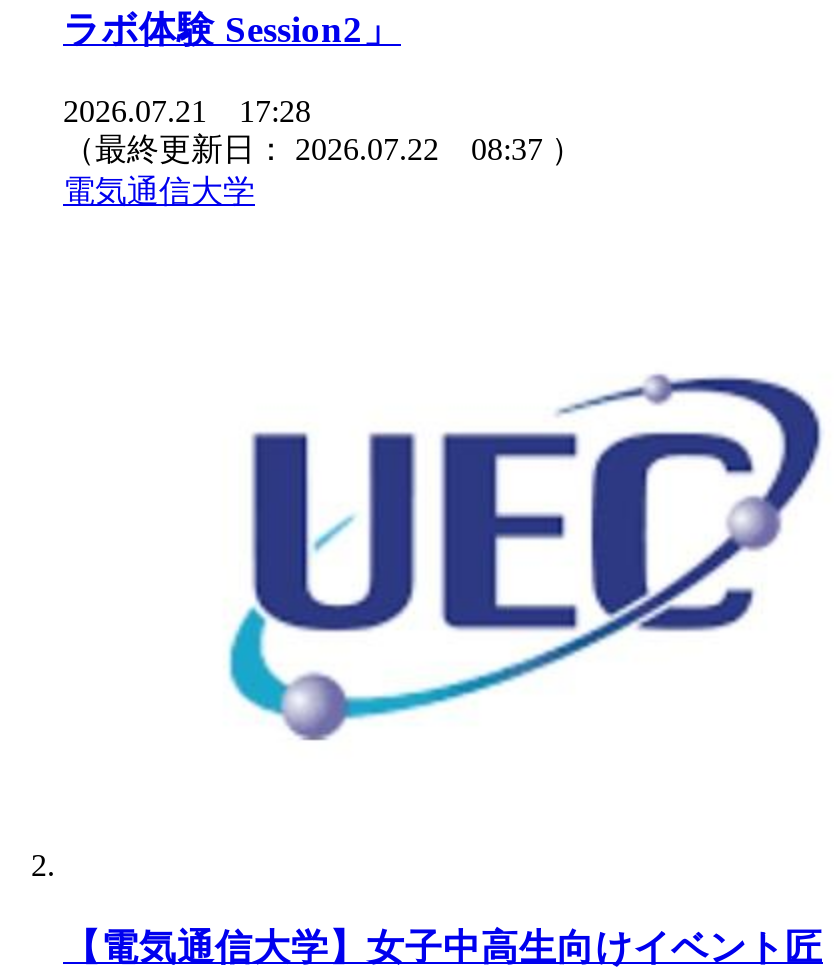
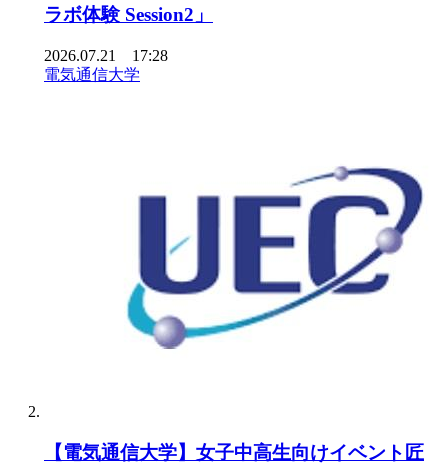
- （最終更新日：2026.07.22 08:37 ）
